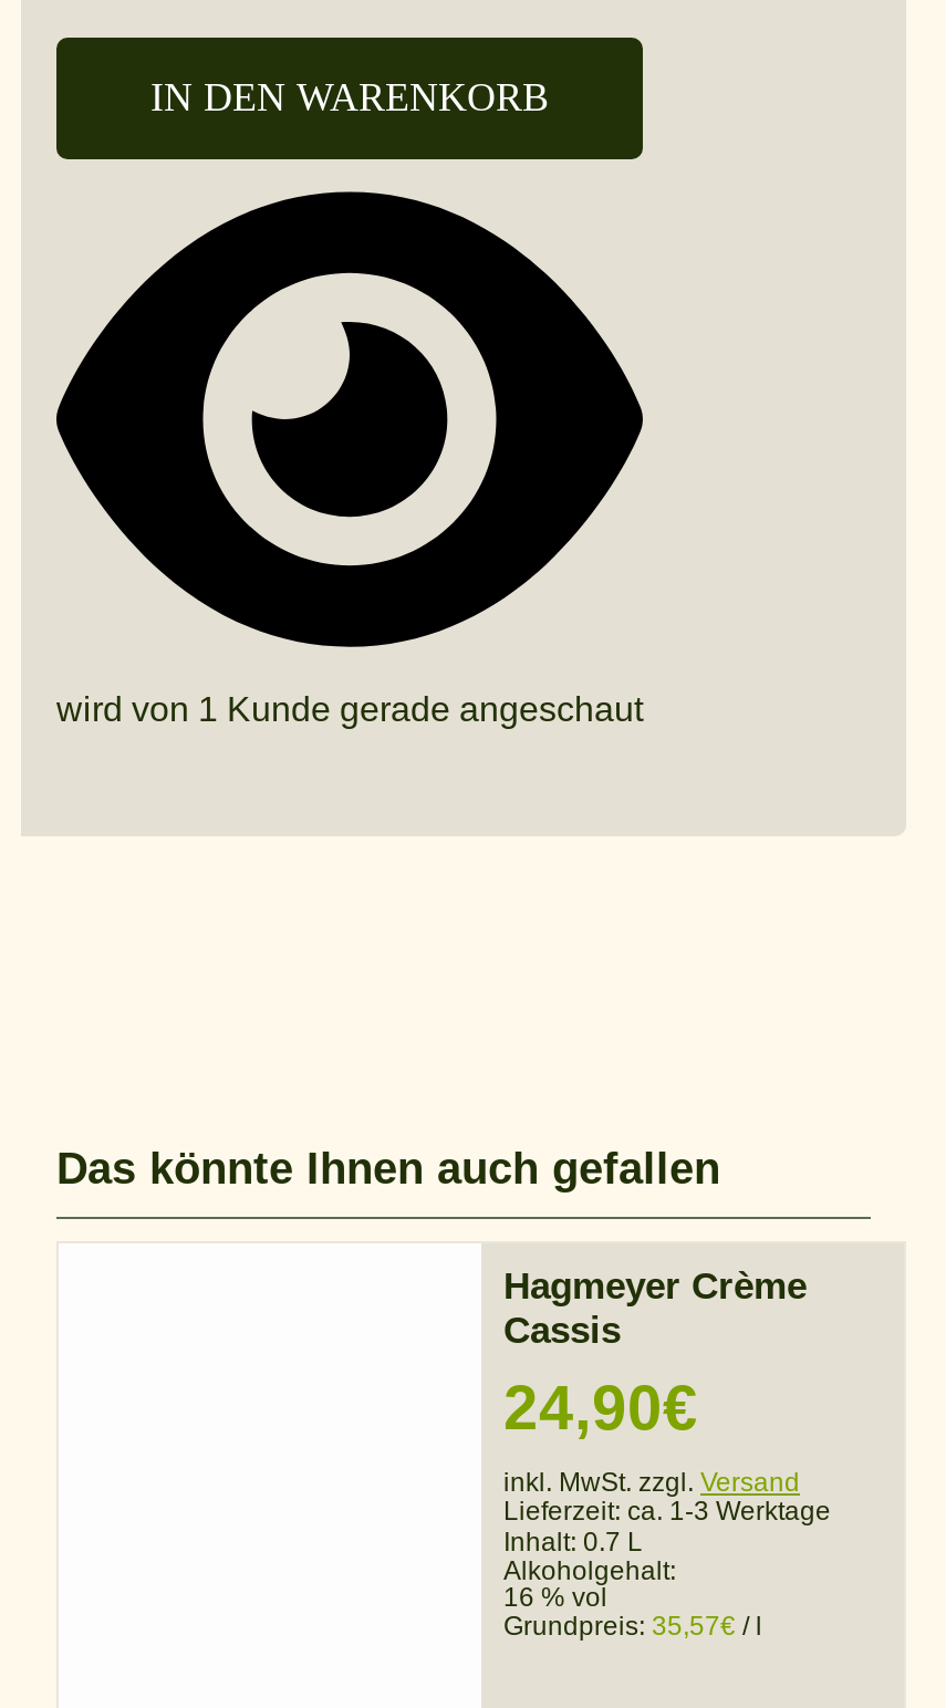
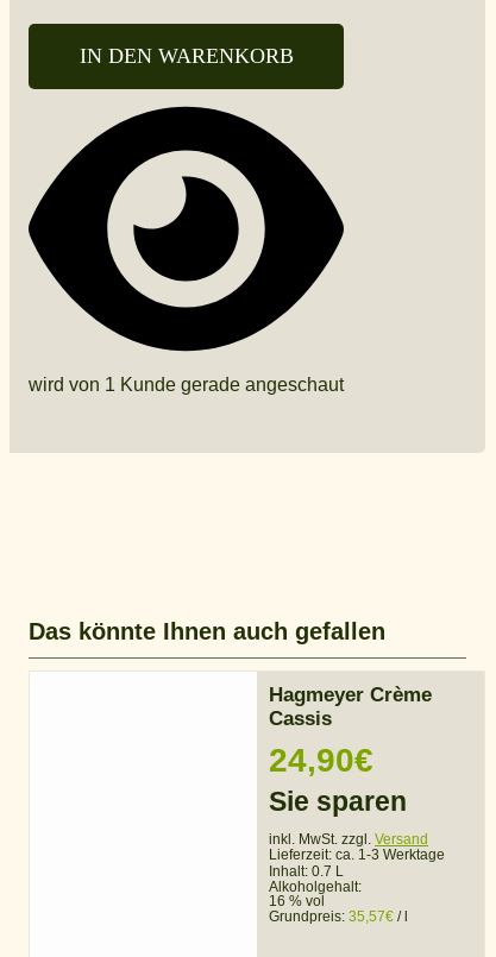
+ Sie sparen
